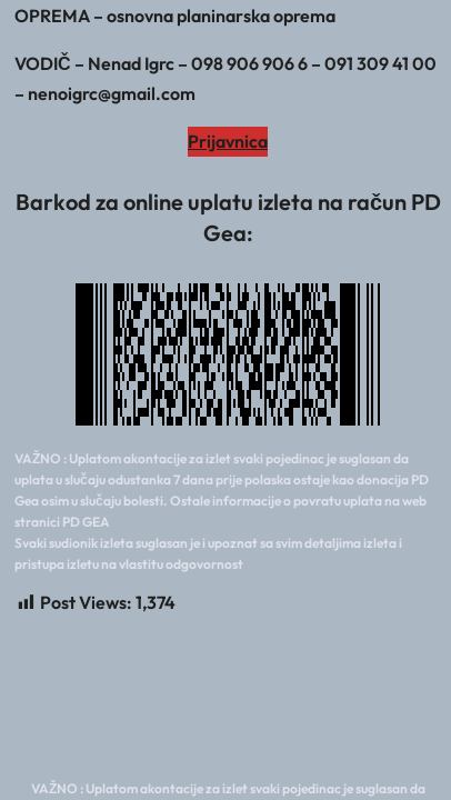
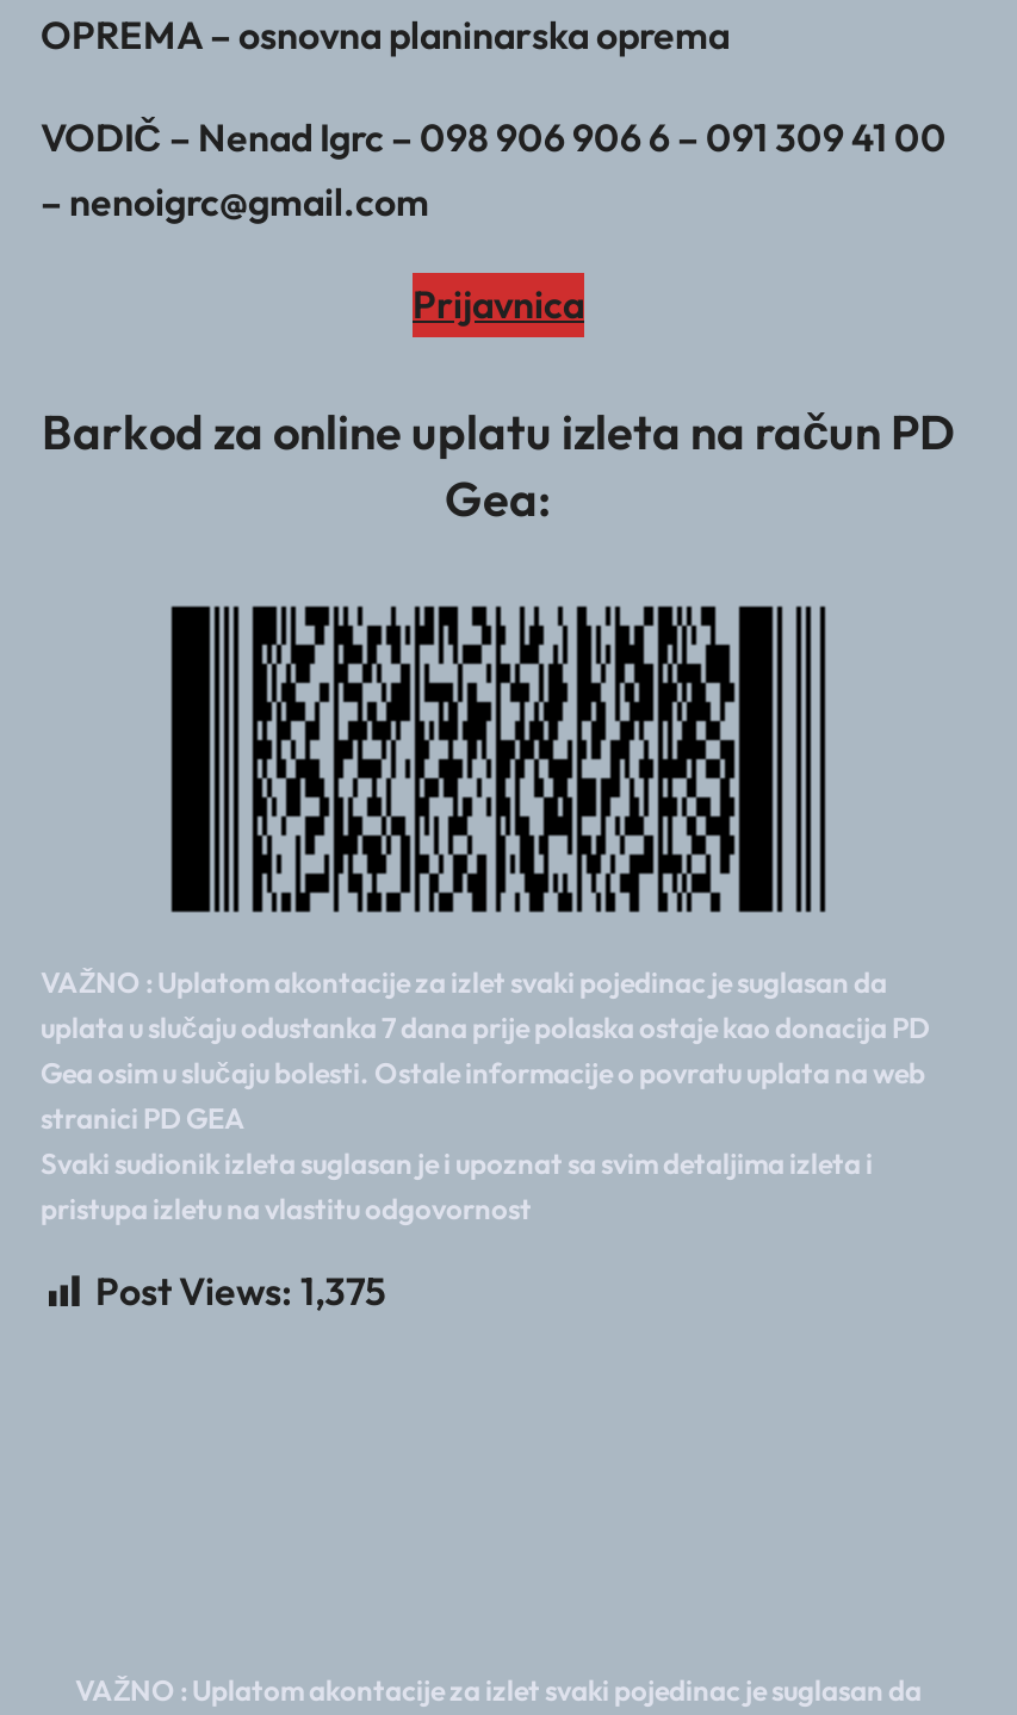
- Post Views: 1,374
+ Post Views: 1,375
